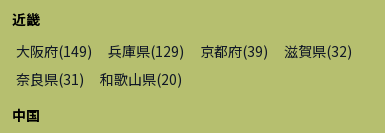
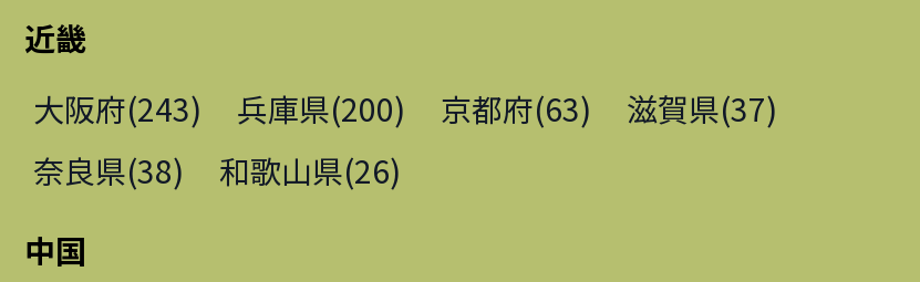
- 大阪府(149)
+ 大阪府(243)

- 兵庫県(129)
+ 兵庫県(200)

- 京都府(39)
+ 京都府(63)

- 滋賀県(32)
+ 滋賀県(37)

- 奈良県(31)
+ 奈良県(38)

- 和歌山県(20)
+ 和歌山県(26)
